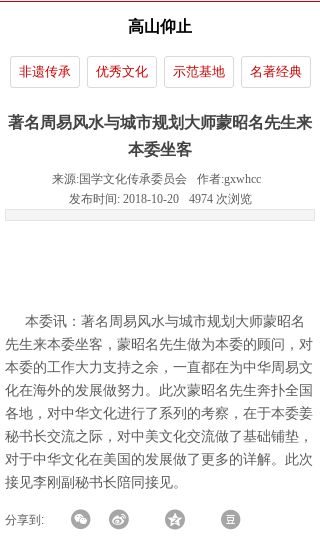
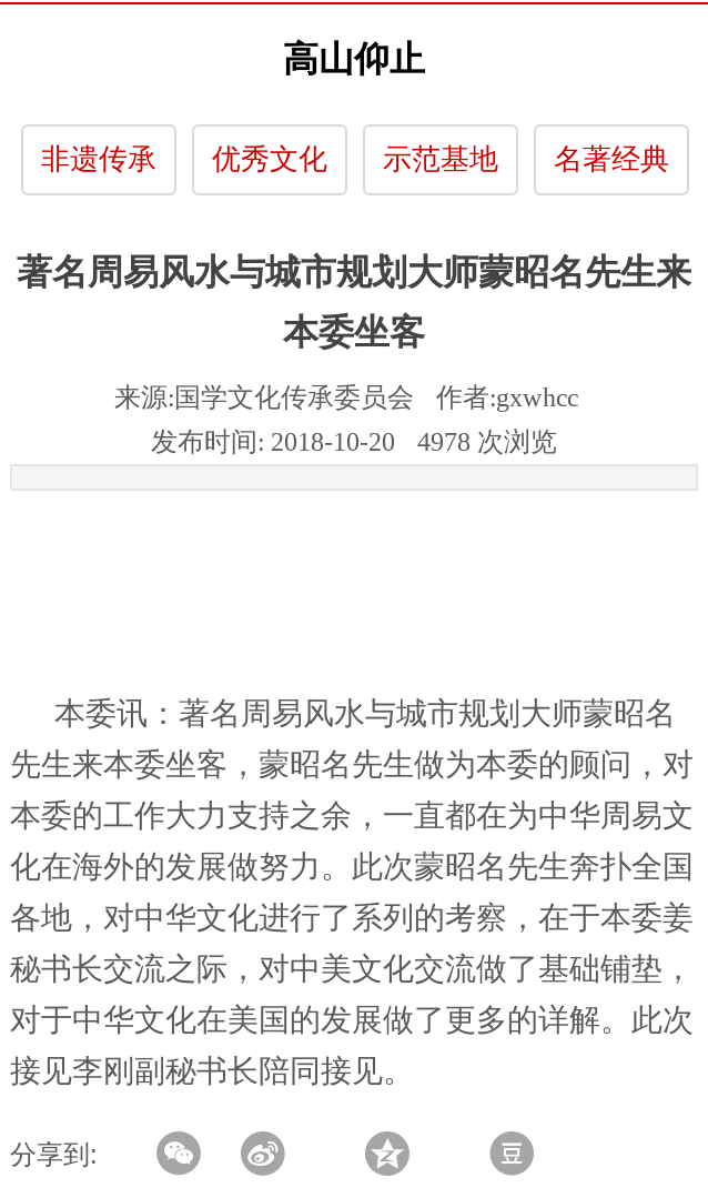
- 发布时间: 2018-10-20 4974次浏览
+ 发布时间: 2018-10-20 4978次浏览
